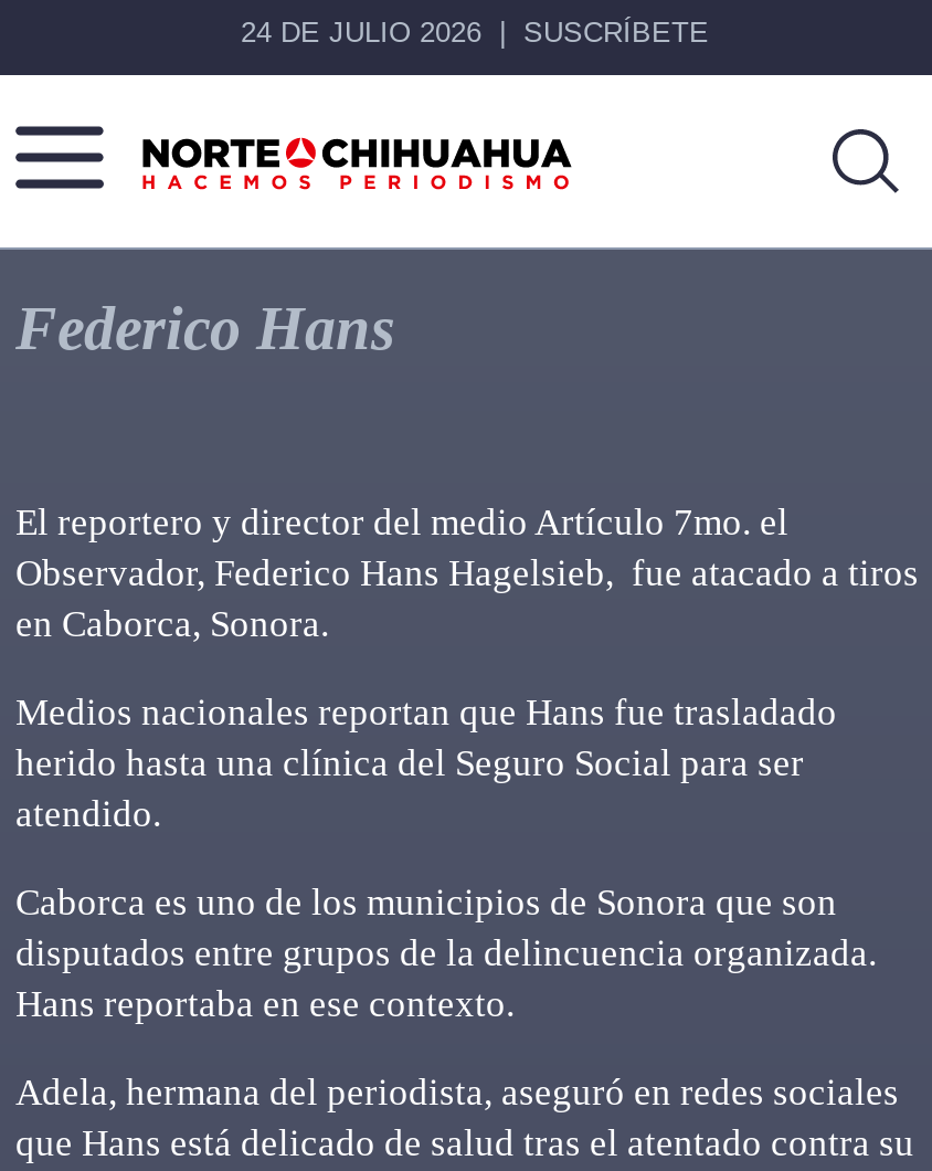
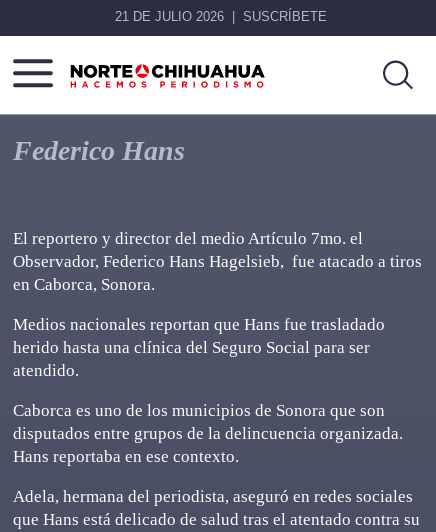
- 24 DE JULIO 2026 SUSCRÍBETE
+ 21 DE JULIO 2026 SUSCRÍBETE
